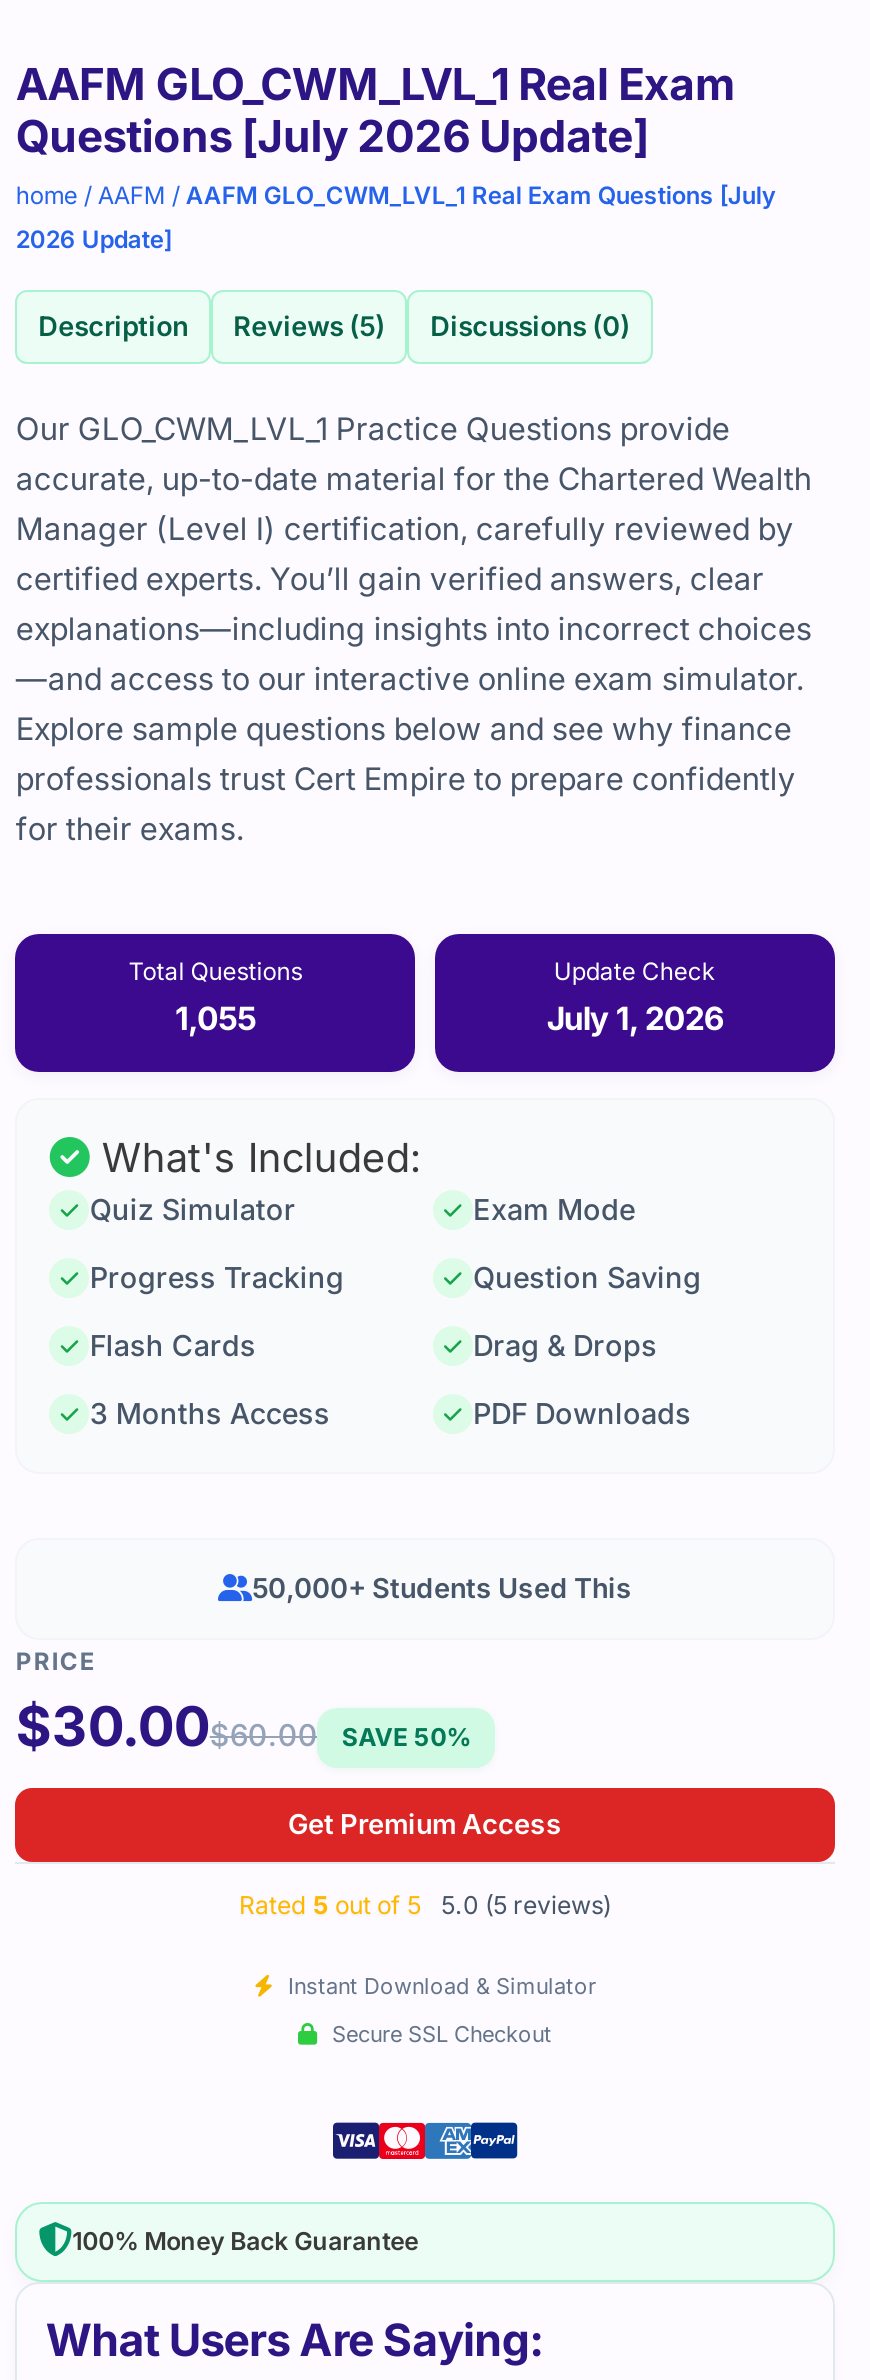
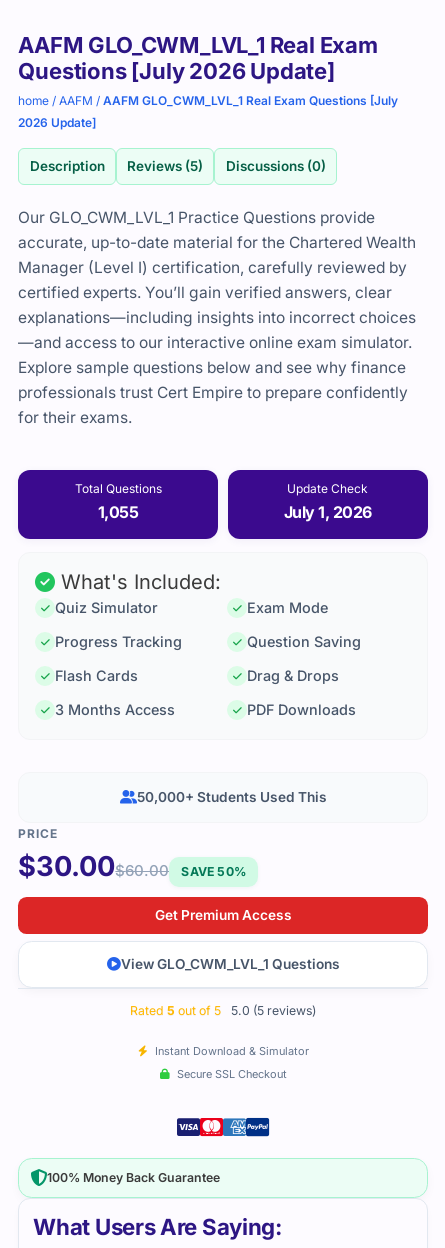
+ View GLO_CWM_LVL_1 Questions
